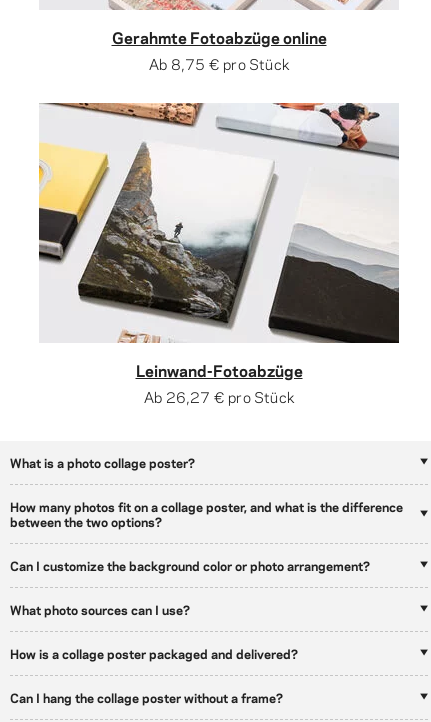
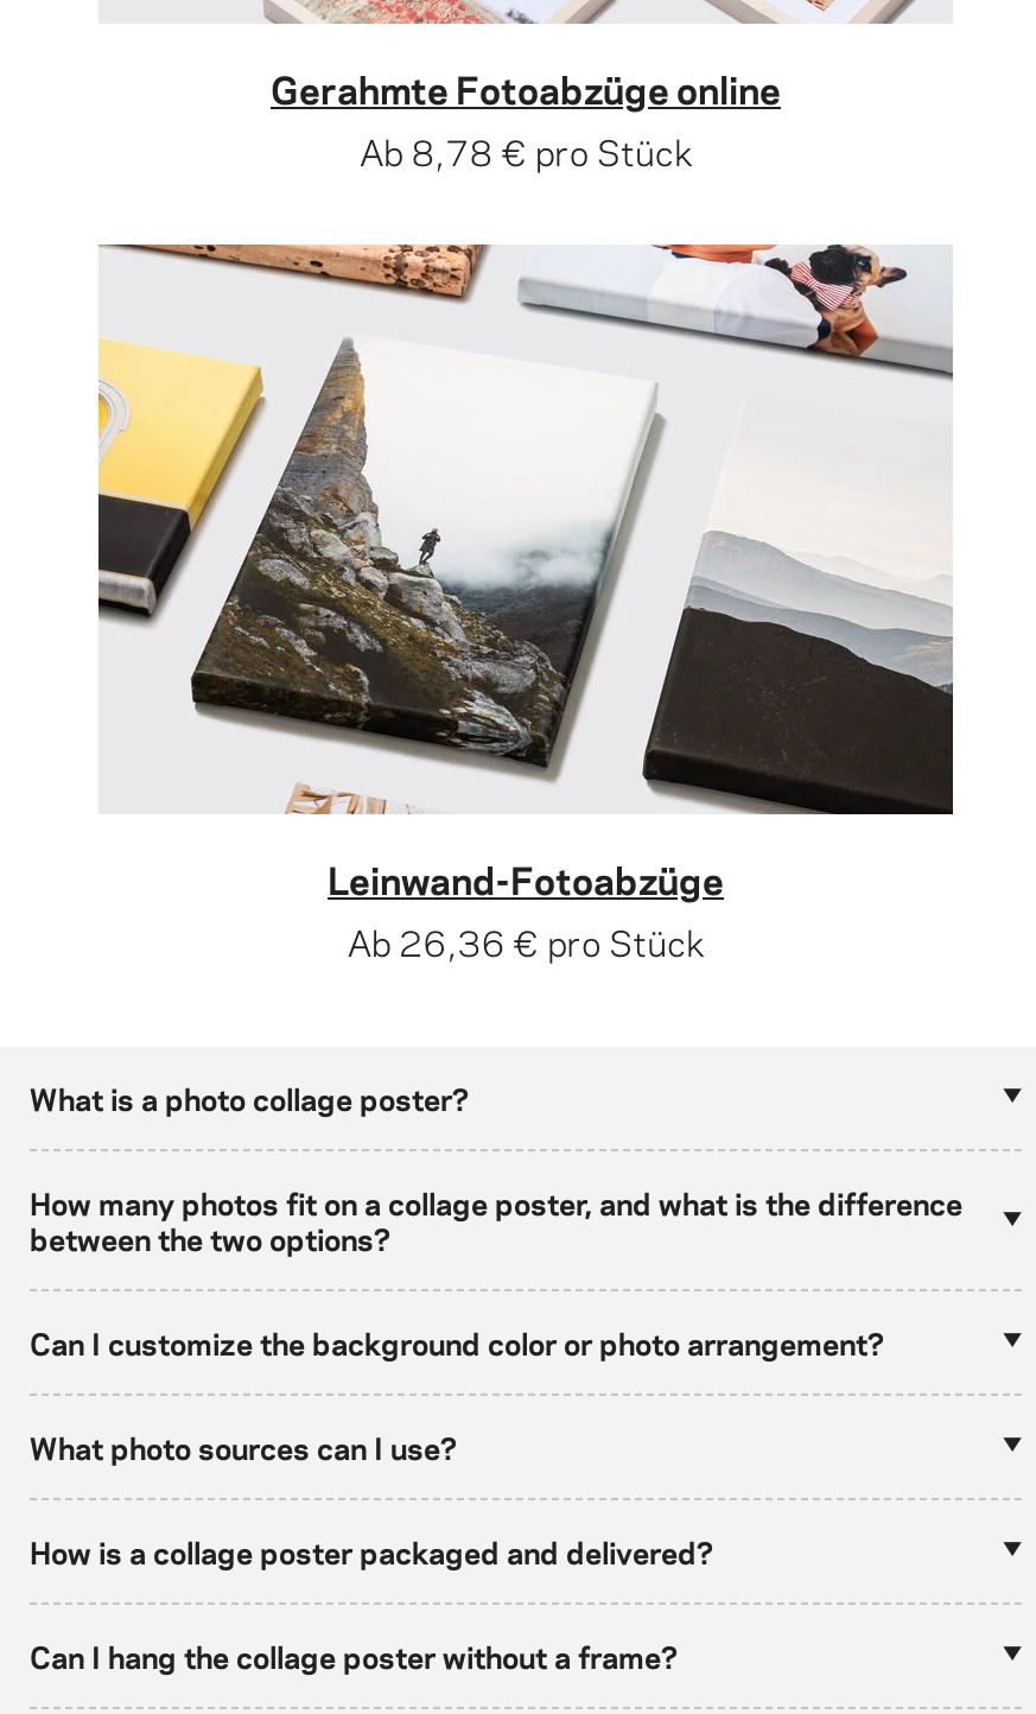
- Ab 8,75 €pro Stück
+ Ab 8,78 €pro Stück

- Ab 26,27 €pro Stück
+ Ab 26,36 €pro Stück
